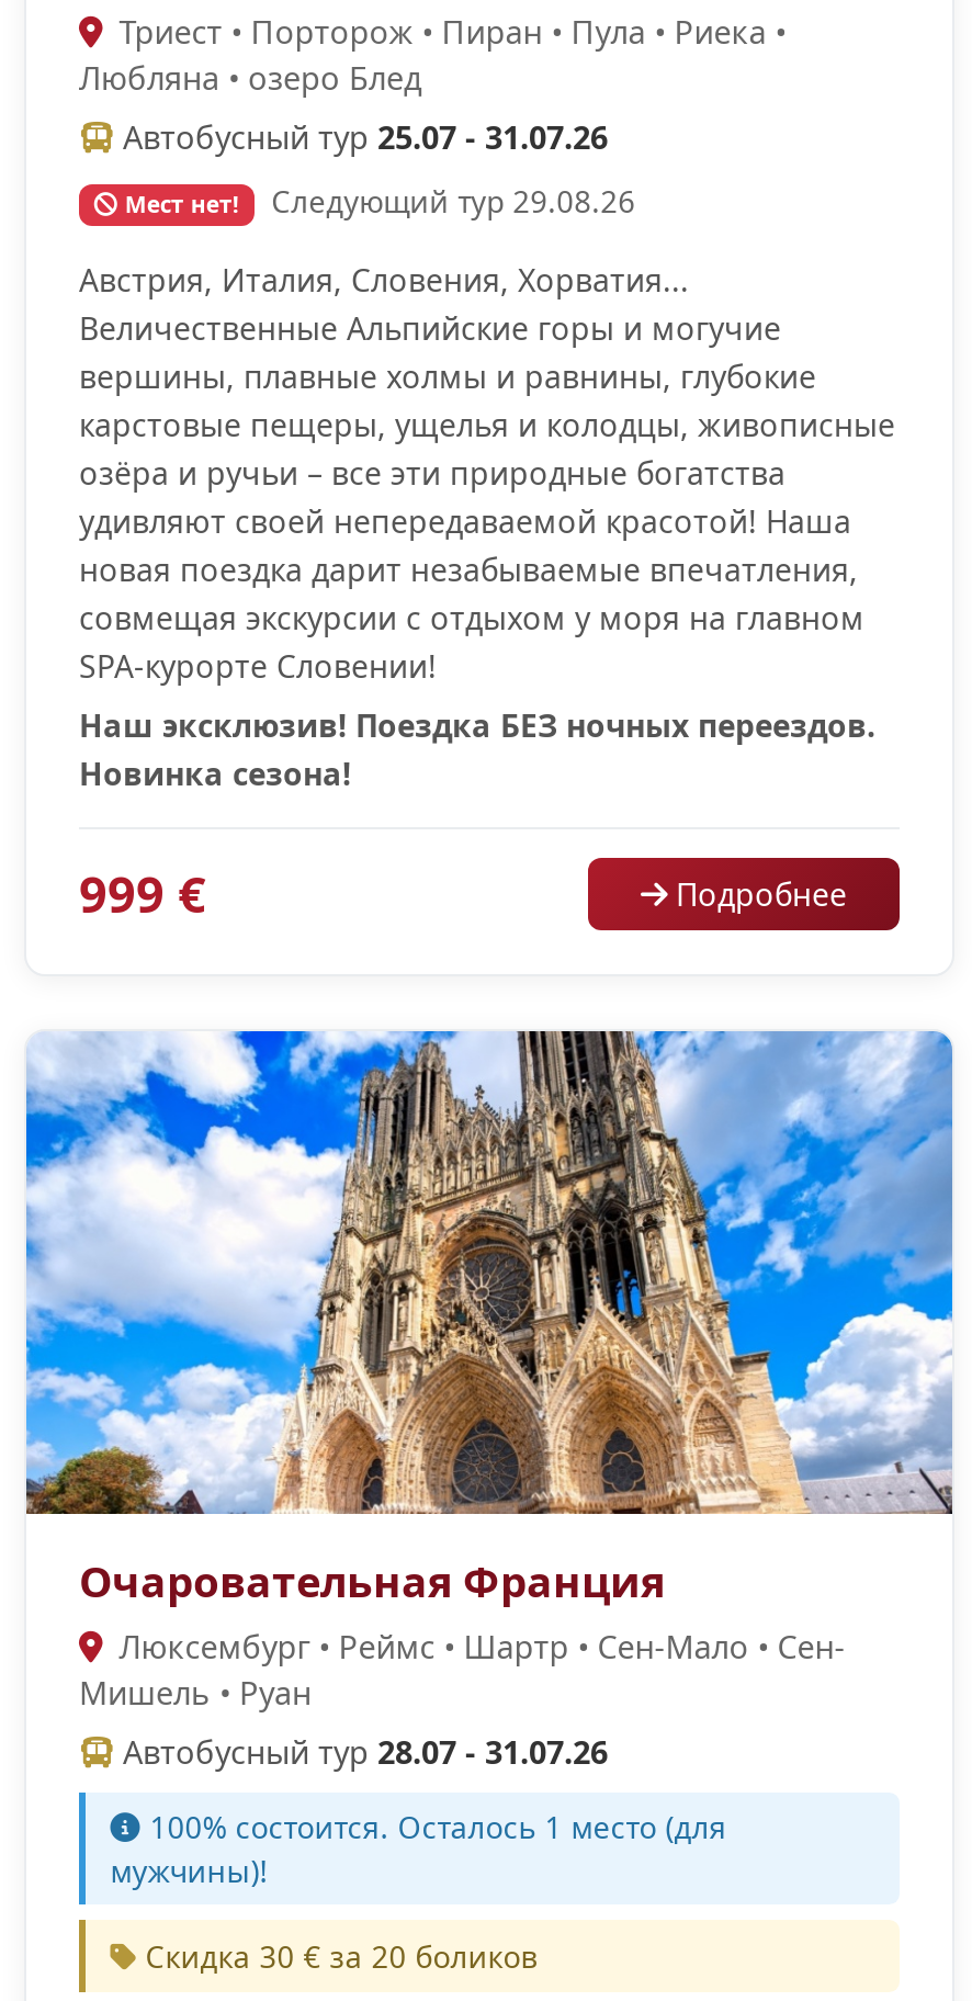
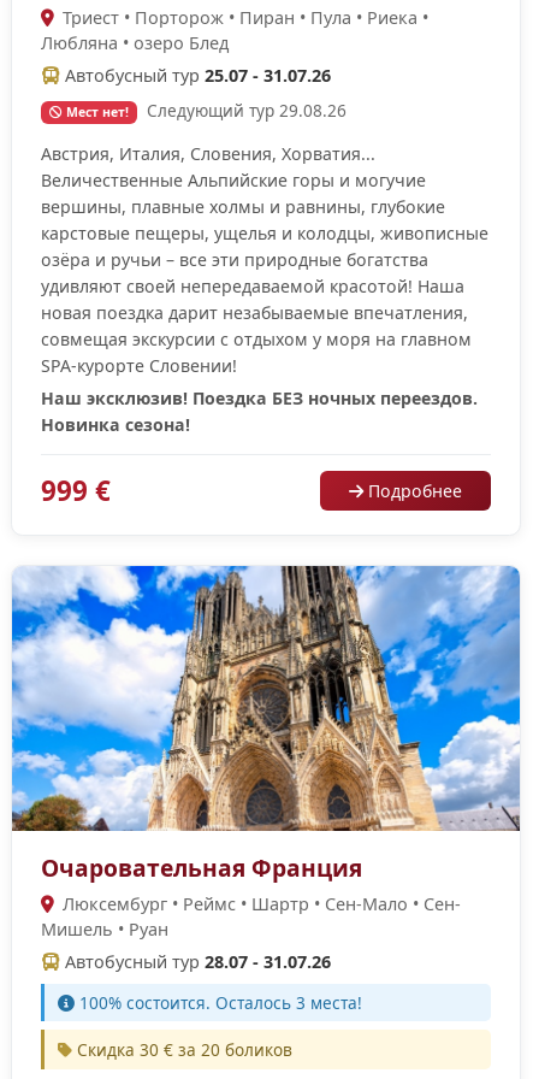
- 100% cостоится. Осталось 1 место (для
- мужчины)!
+ 100% cостоится. Осталось 3 места!
